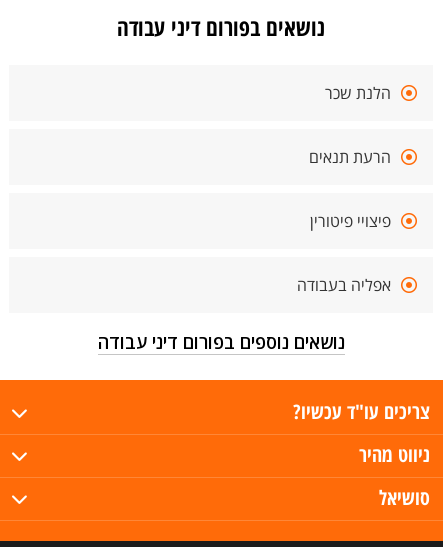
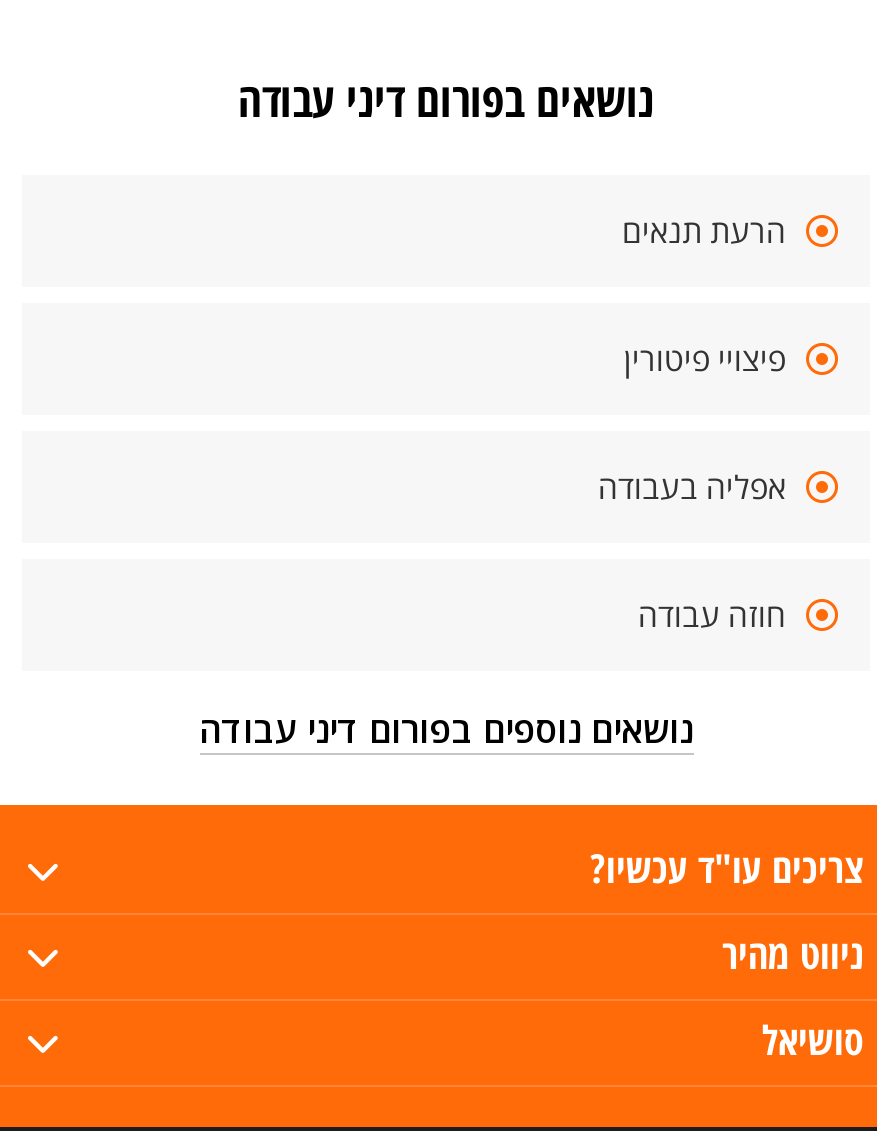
- הלנת שכר

moved up: הרעת תנאים | פיצויי פיטורין | אפליה בעבודה

+ חוזה עבודה
